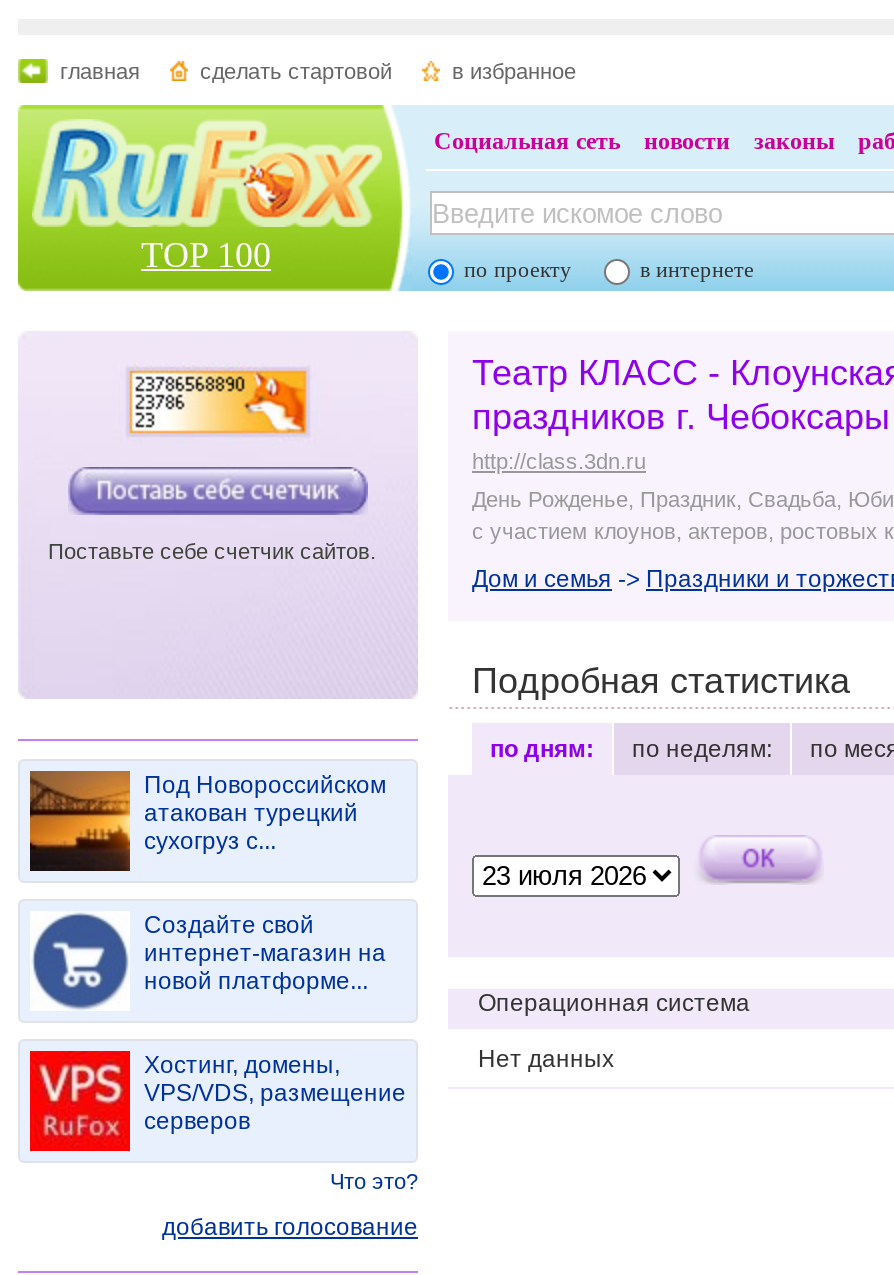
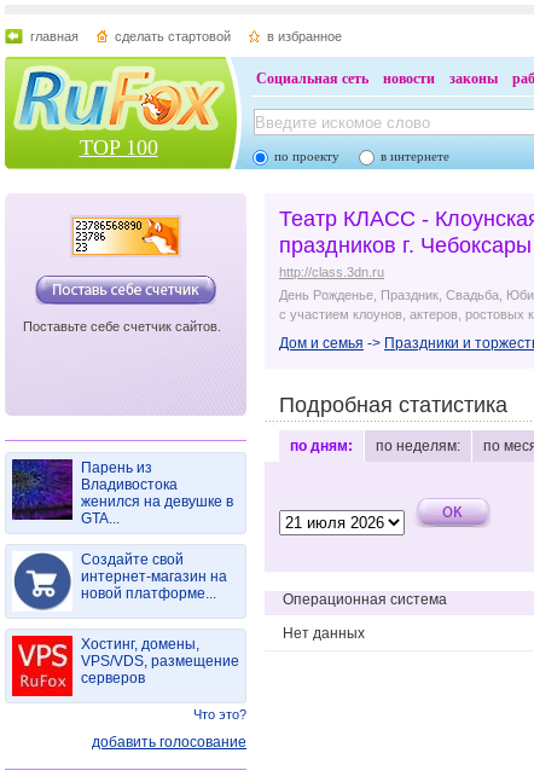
- [image]
- Под Новороссийском
- атакован турецкий
- сухогруз с...
+ [image]
+ Парень из
+ Владивостока
+ женился на девушке в
+ GTA...
